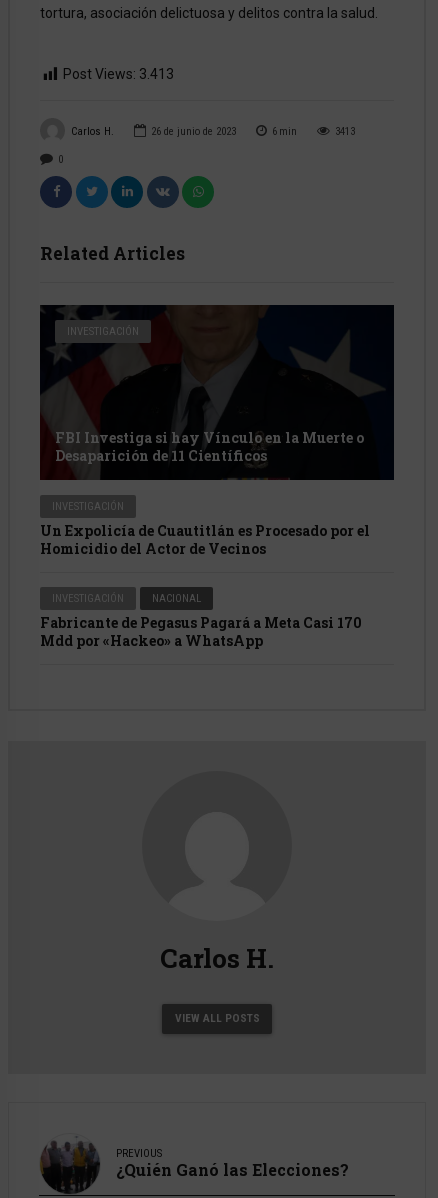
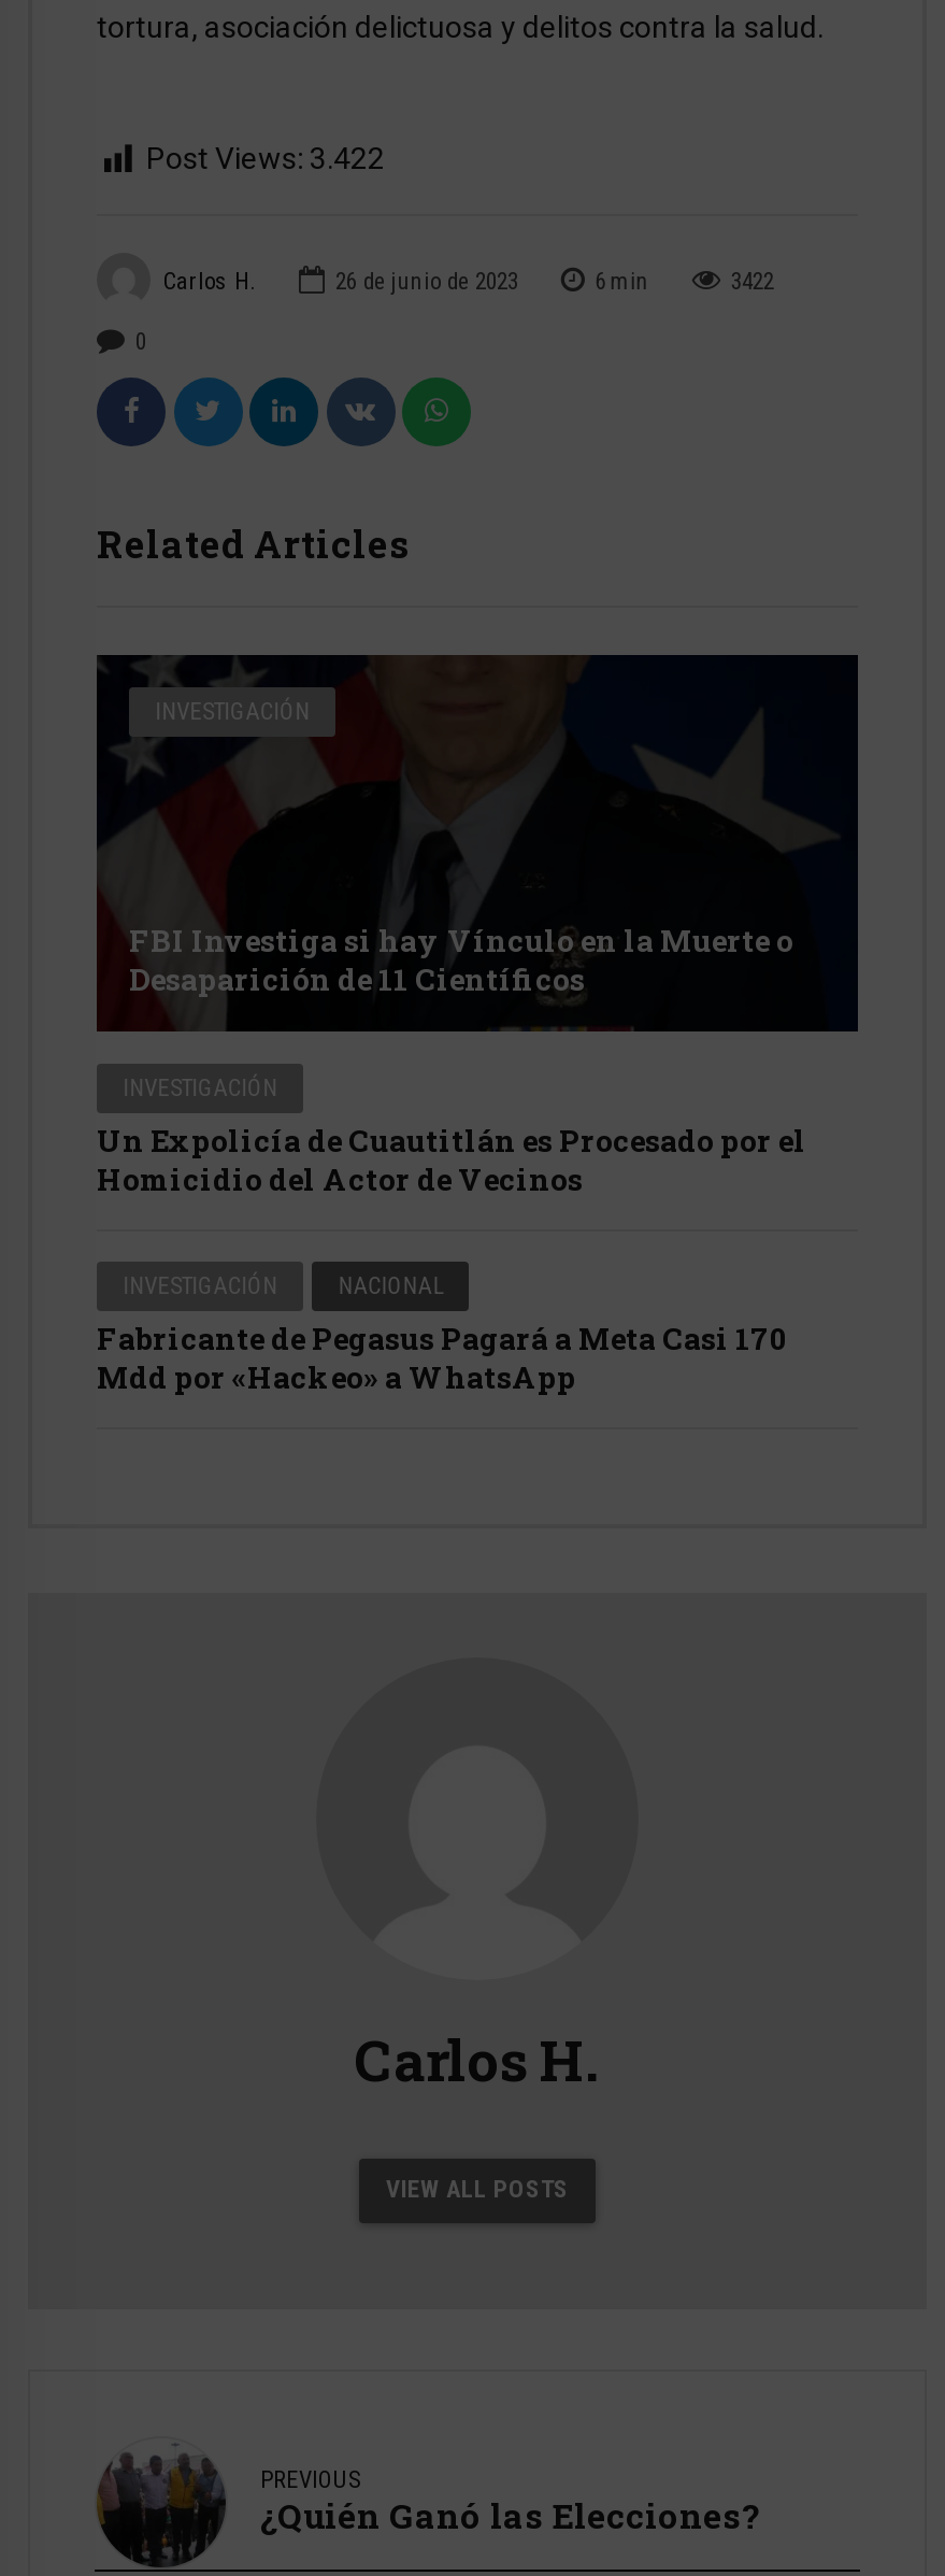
- Post Views: 3.413
+ Post Views: 3.422

- 3413
+ 3422
